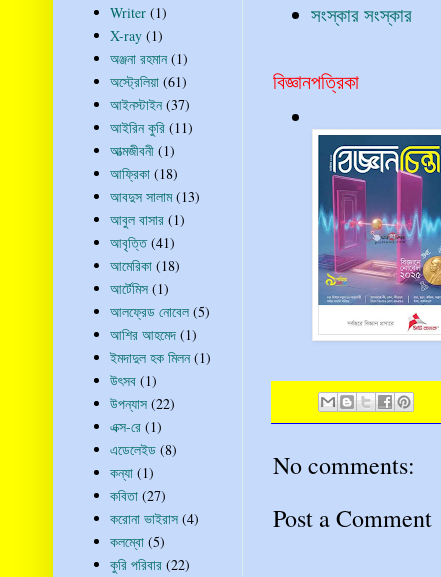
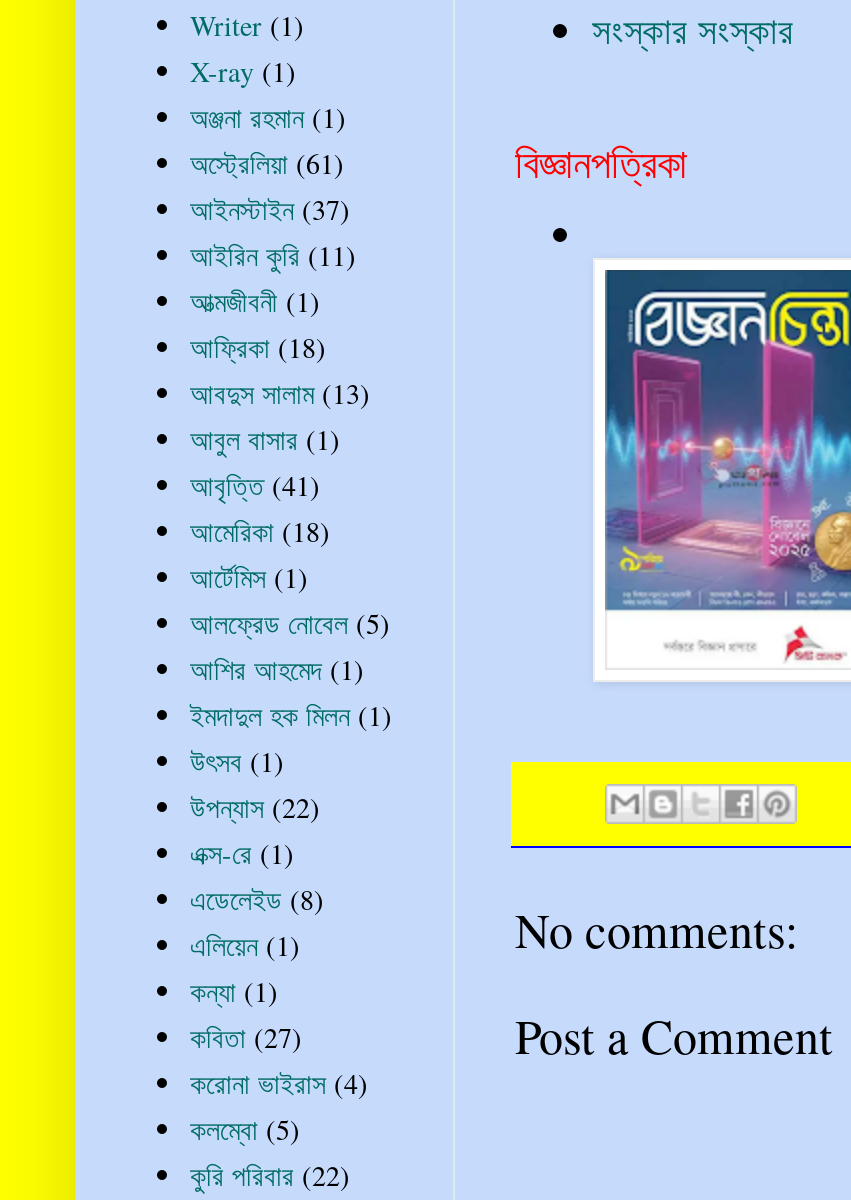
+ এলিয়েন (1)
